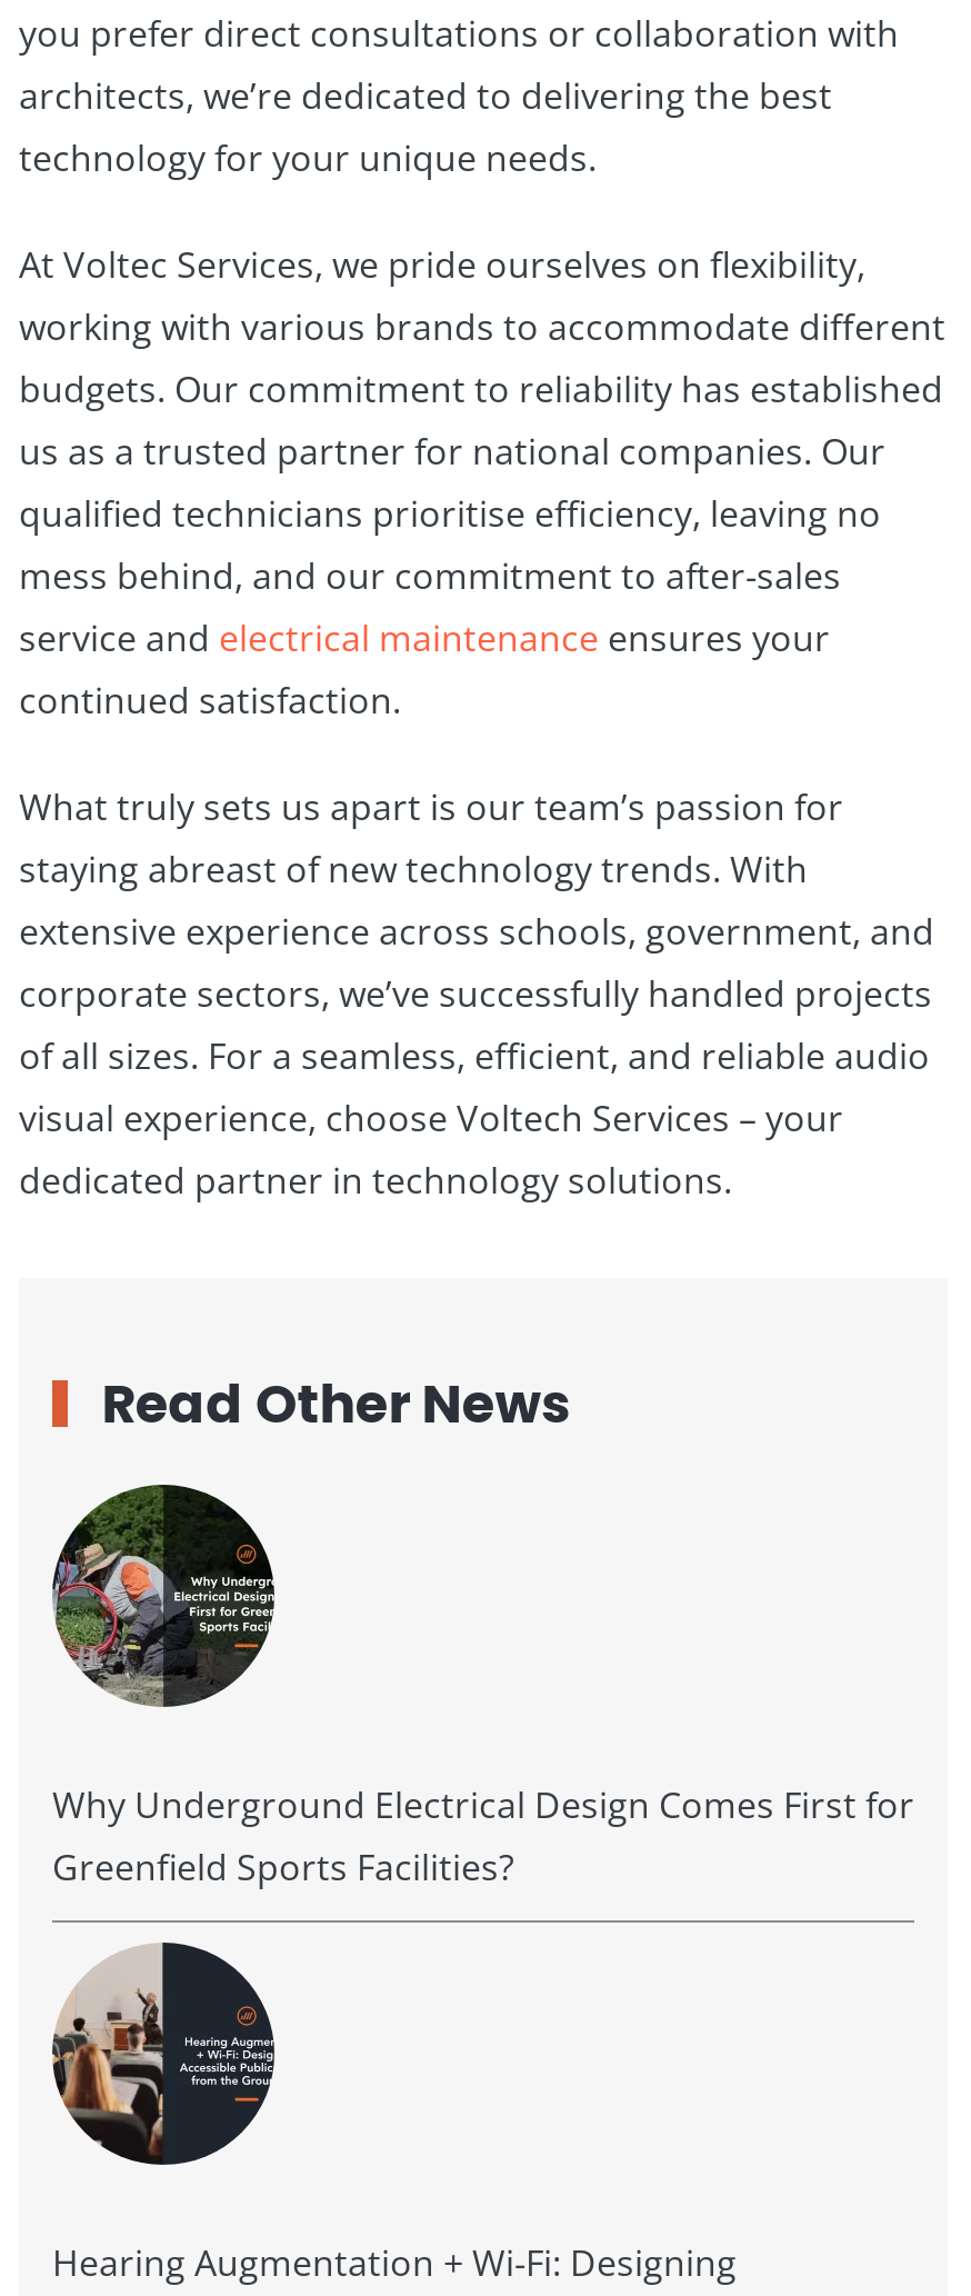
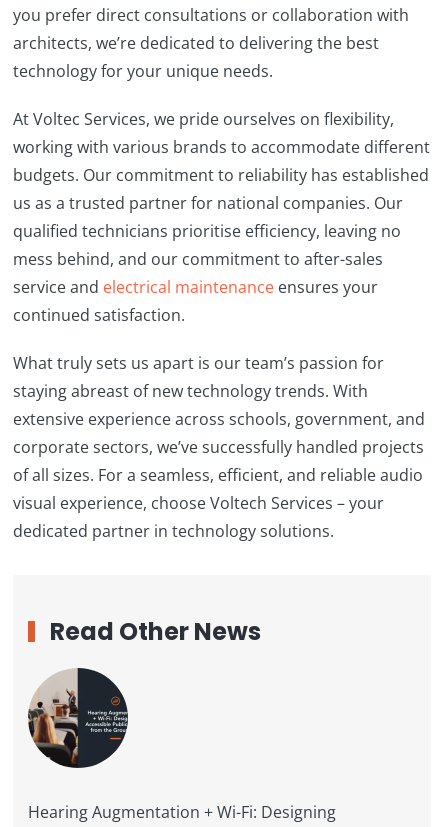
- [image]
- Why Underground Electrical Design Comes First for
- Greenfield Sports Facilities?
